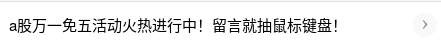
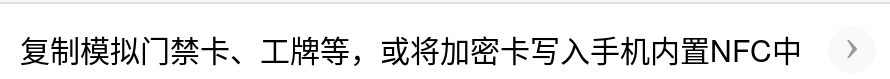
- a股万一免五活动火热进行中！留言就抽鼠标键盘！
+ 复制模拟门禁卡、工牌等，或将加密卡写入手机内置NFC中
